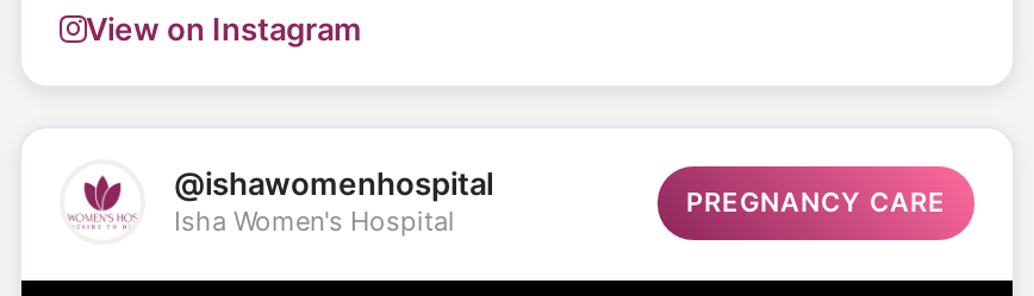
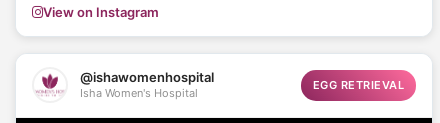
- PREGNANCY CARE
+ EGG RETRIEVAL
